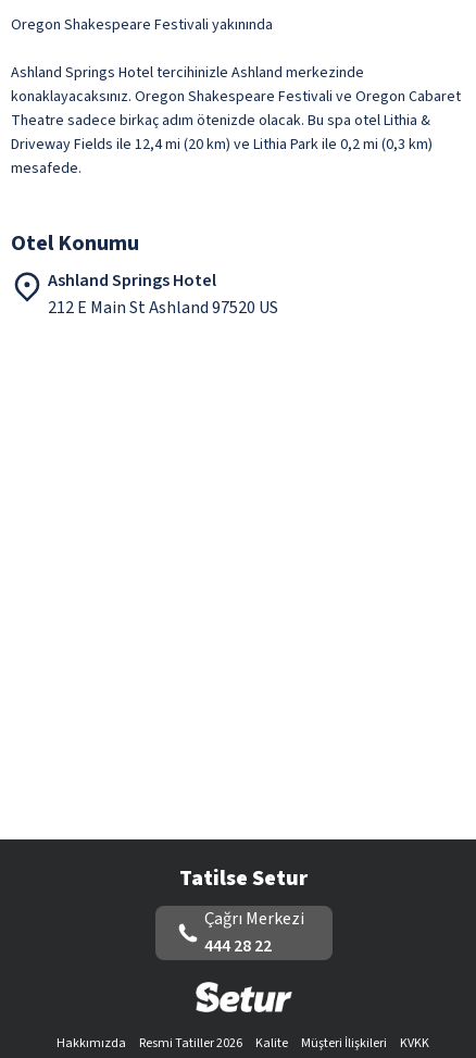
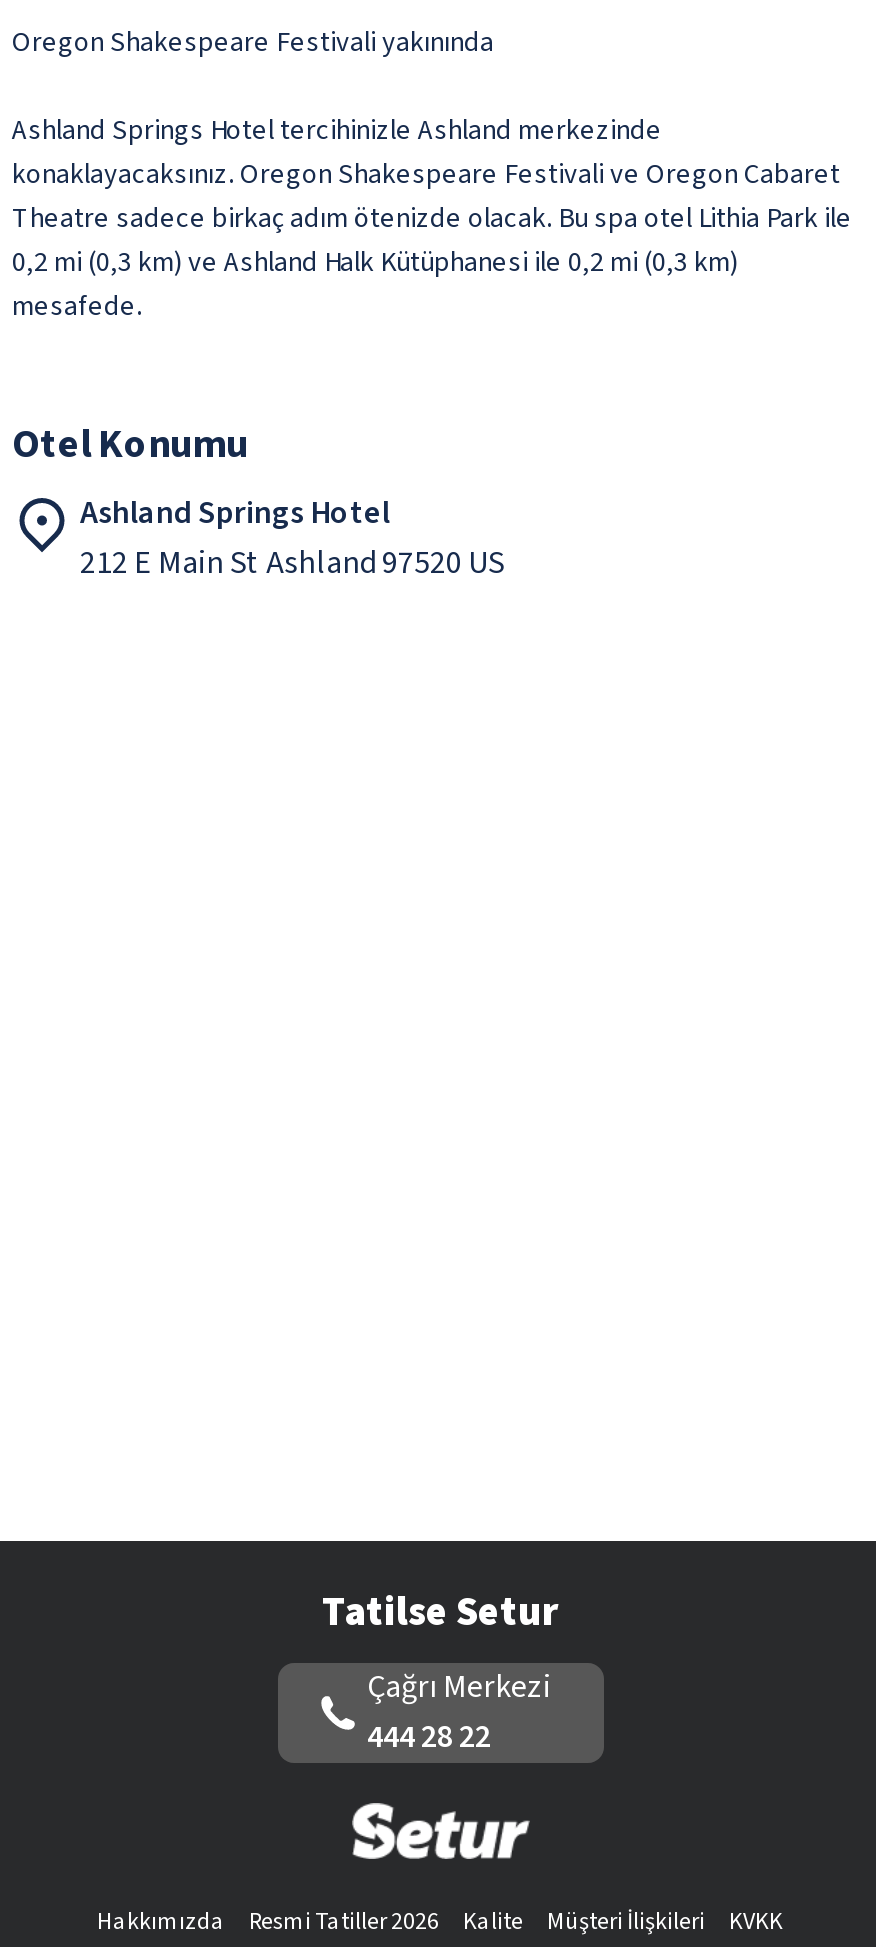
- Theatre sadece birkaç adım ötenizde olacak. Bu spa otel Lithia &
- Driveway Fields ile 12,4 mi (20 km) ve Lithia Park ile 0,2 mi (0,3 km)
+ Theatre sadece birkaç adım ötenizde olacak. Bu spa otel Lithia Park ile
+ 0,2 mi (0,3 km) ve Ashland Halk Kütüphanesi ile 0,2 mi (0,3 km)
